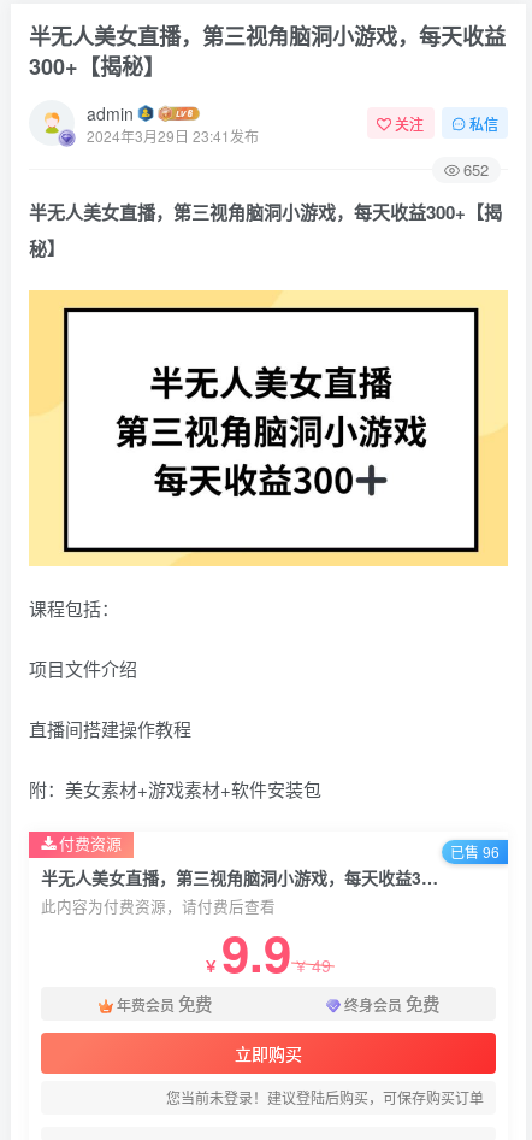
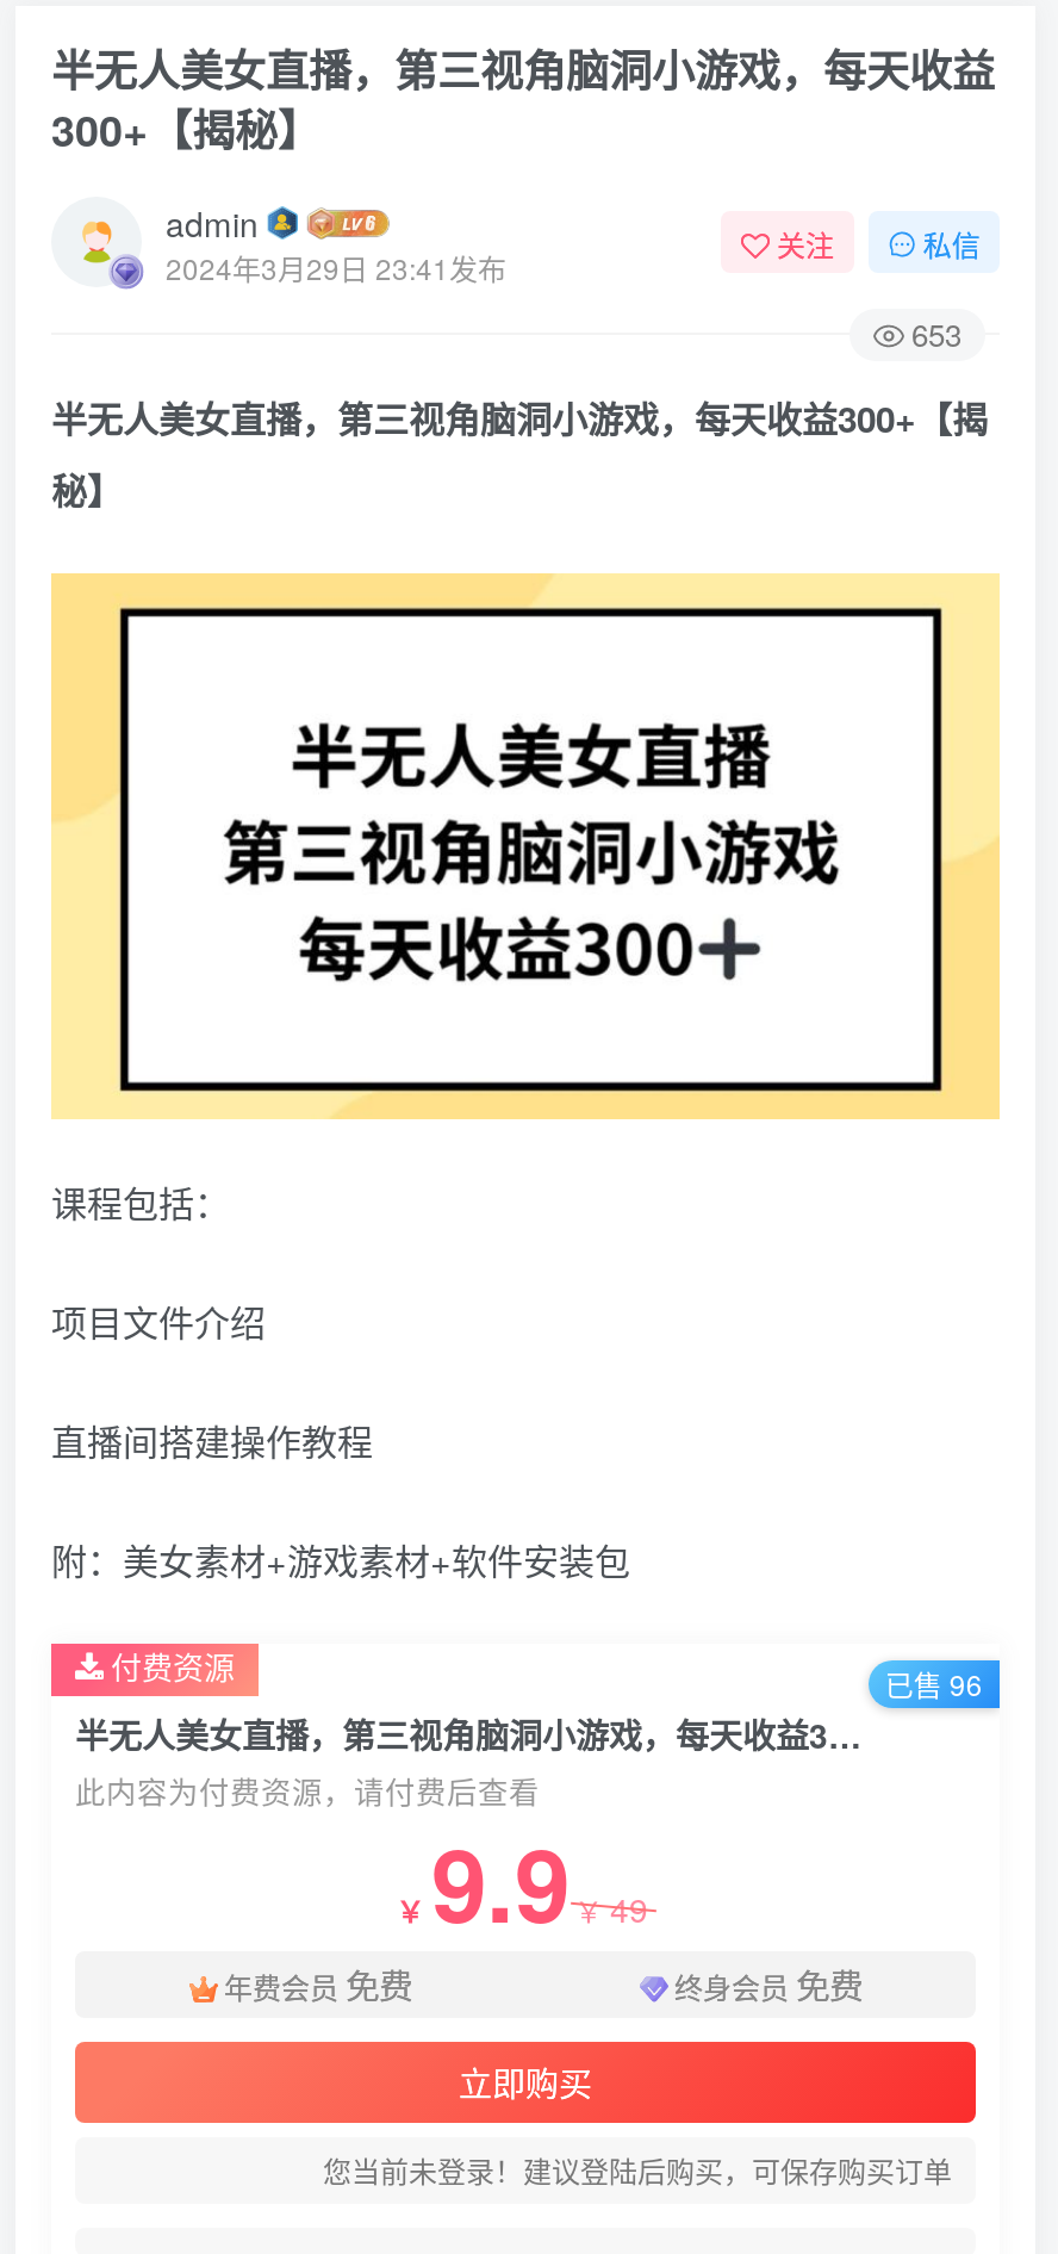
- 652
+ 653
